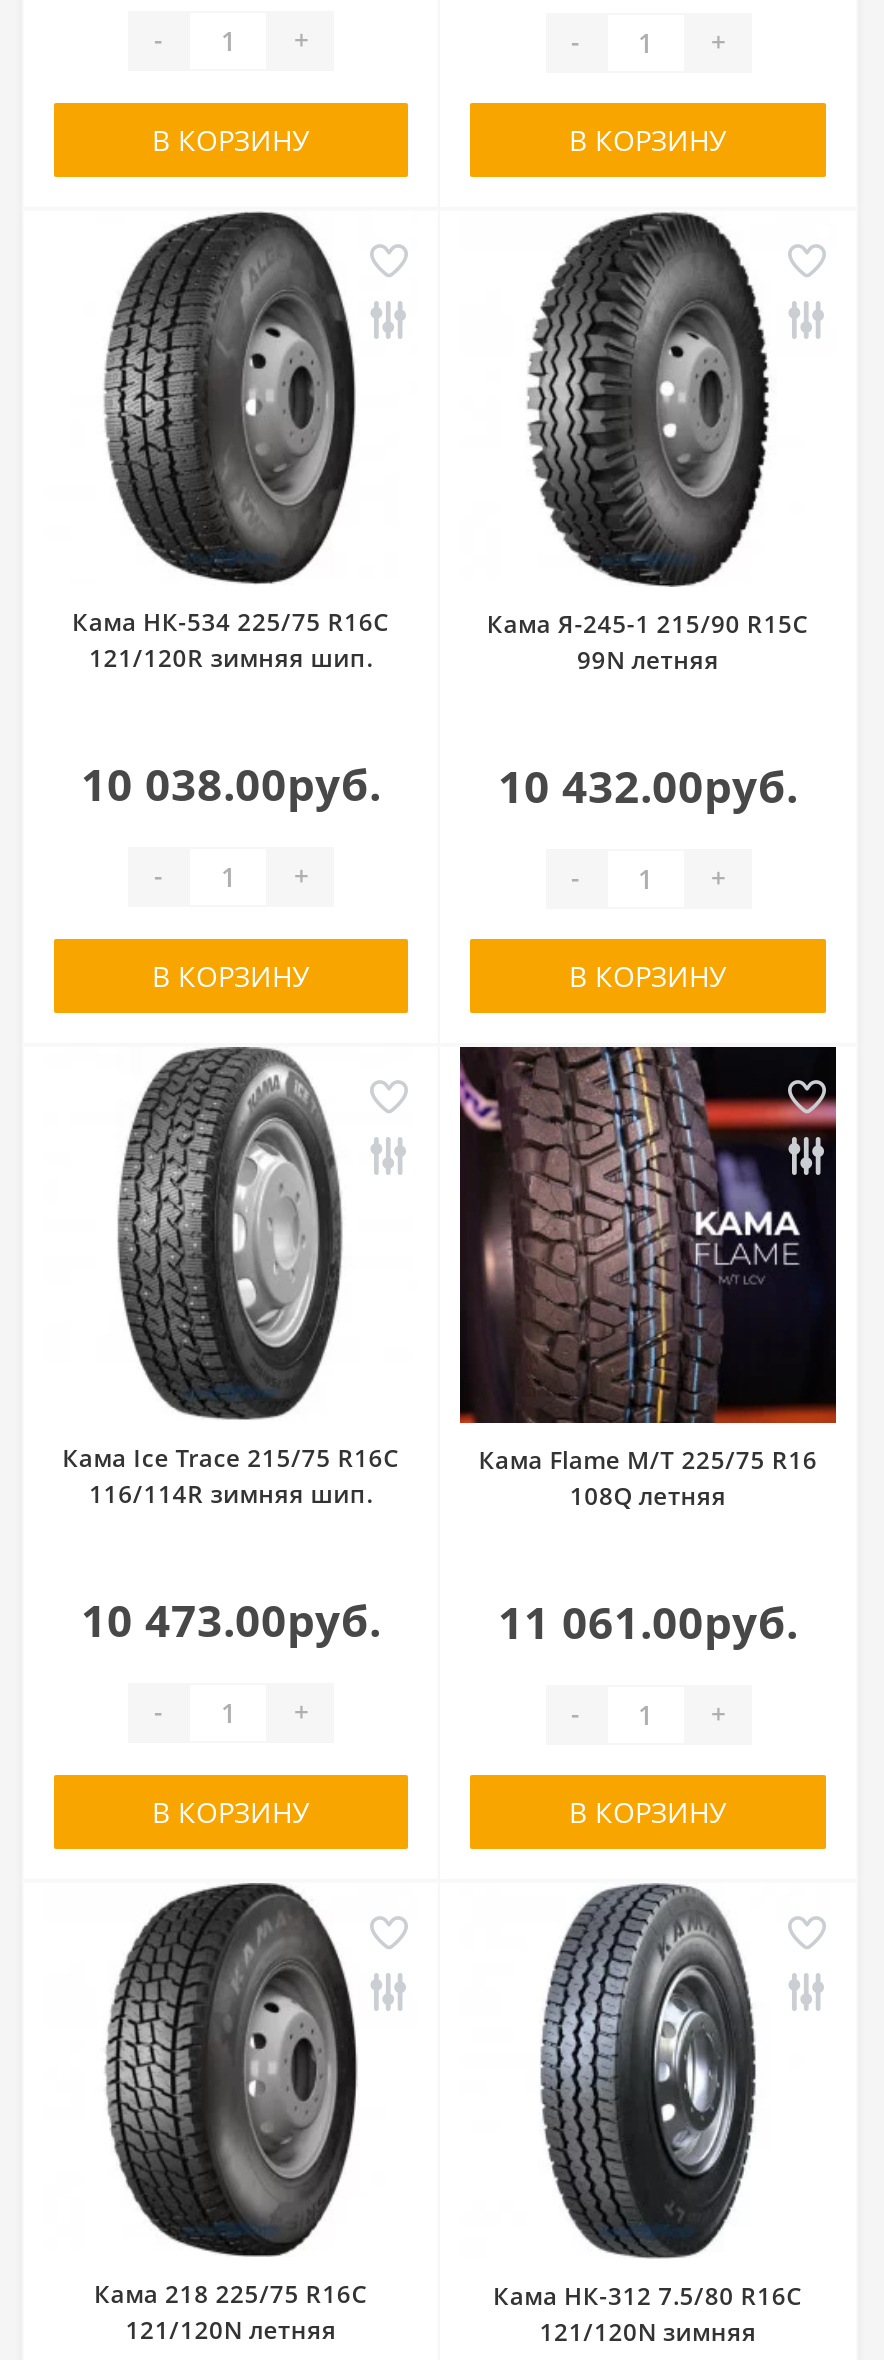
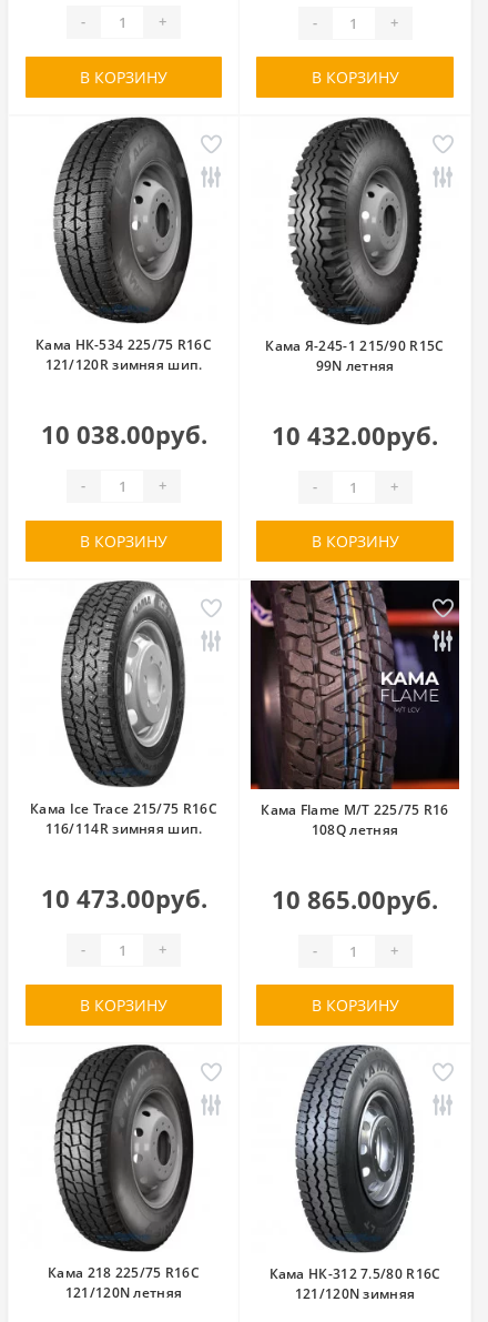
- 10 473.00руб. 11 061.00руб.
+ 10 473.00руб. 10 865.00руб.
